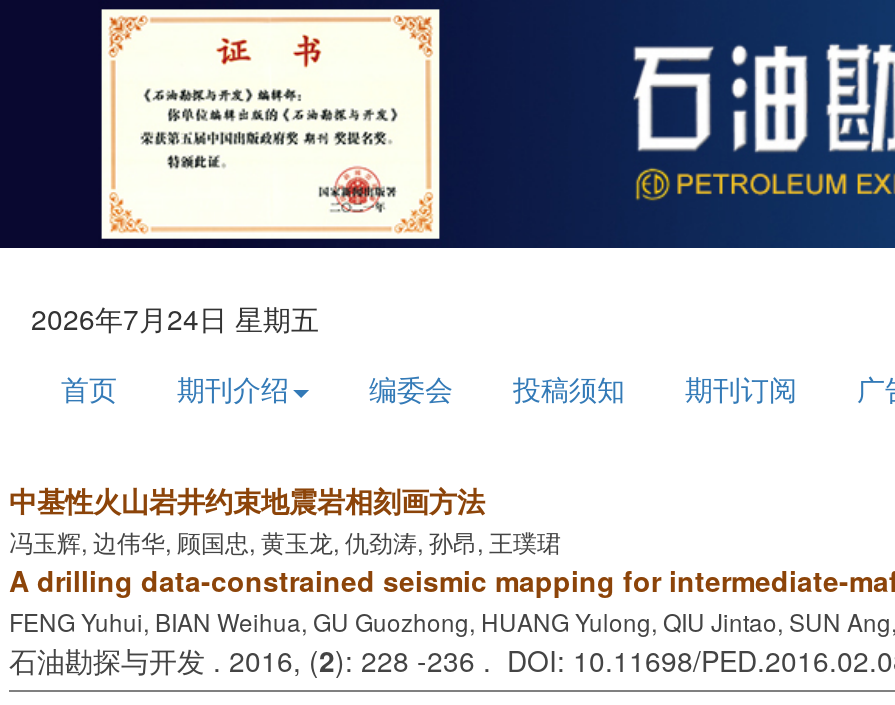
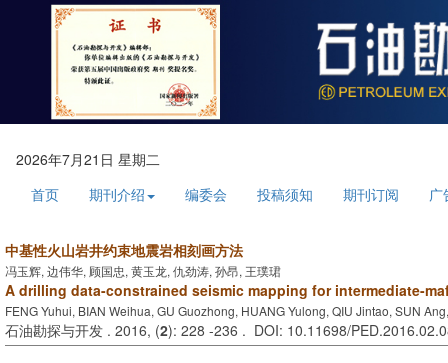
- 2026年7月24日 星期五
+ 2026年7月21日 星期二
